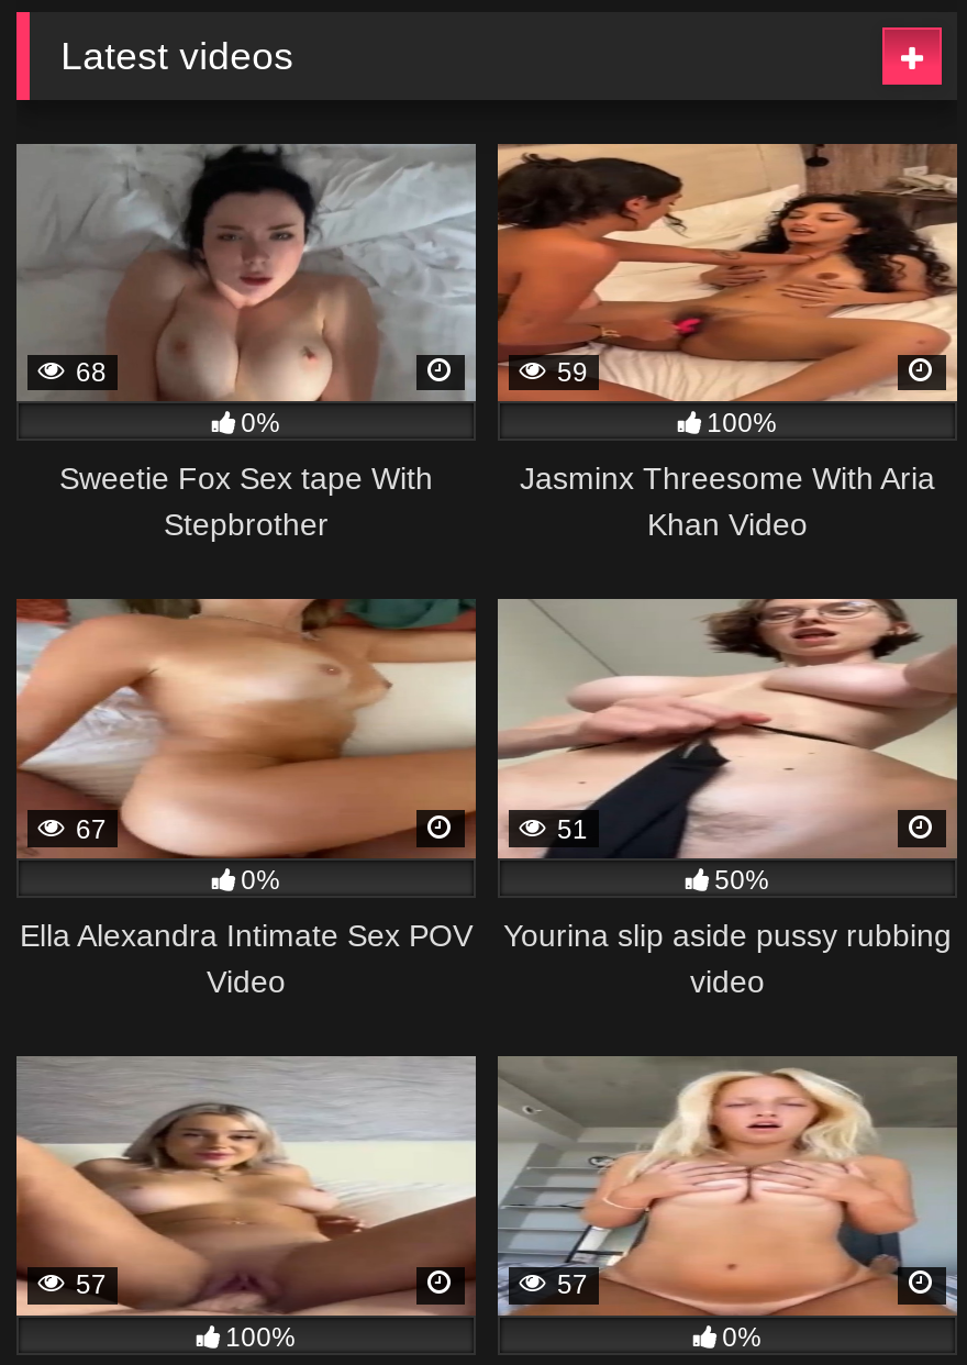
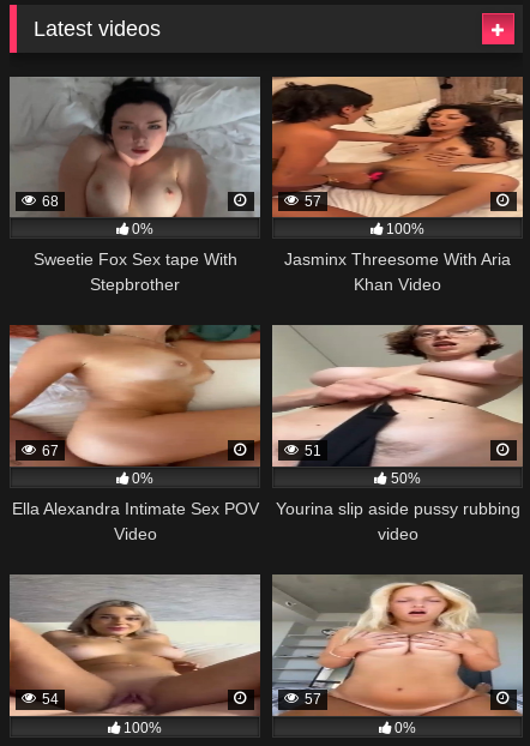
- 59
+ 57

- 57
+ 54
